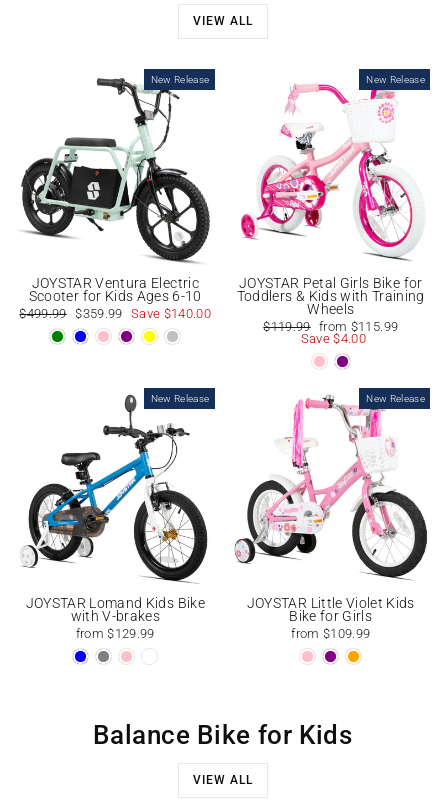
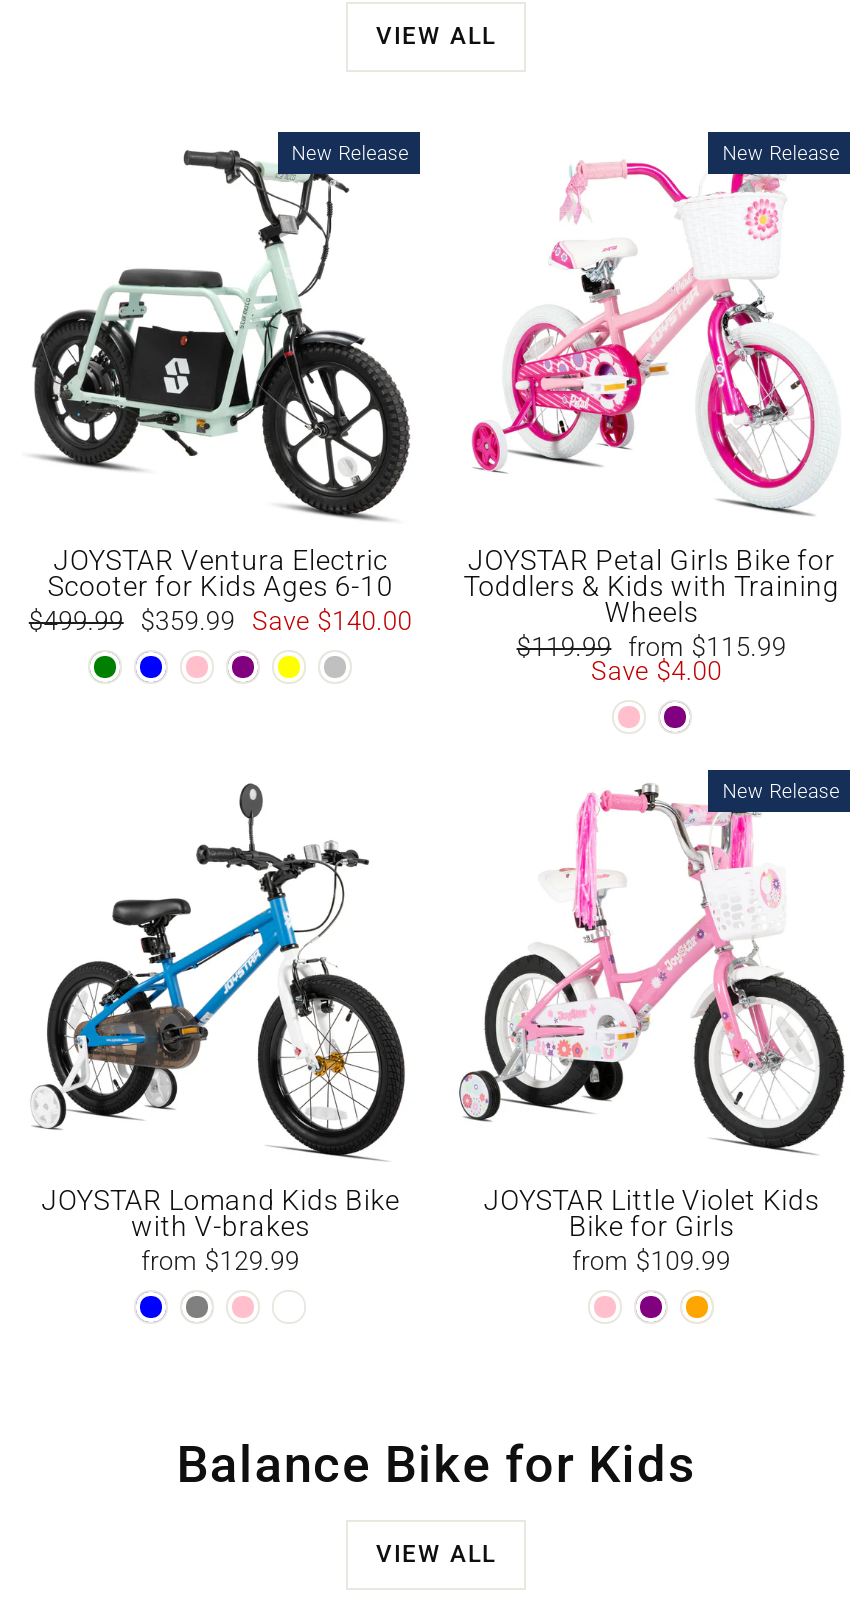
- New Release
